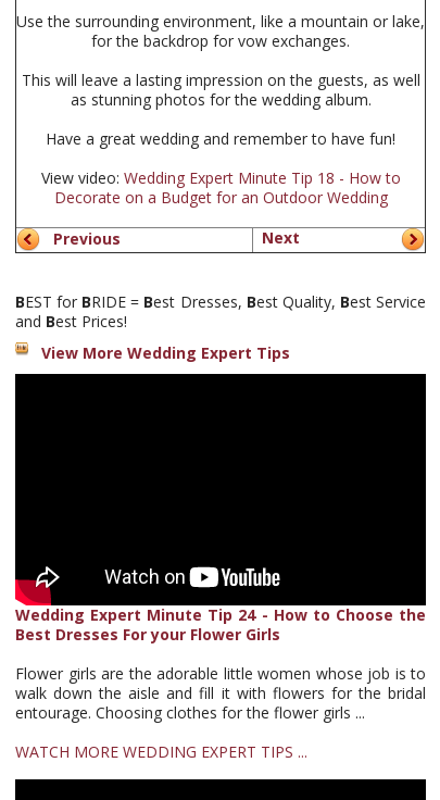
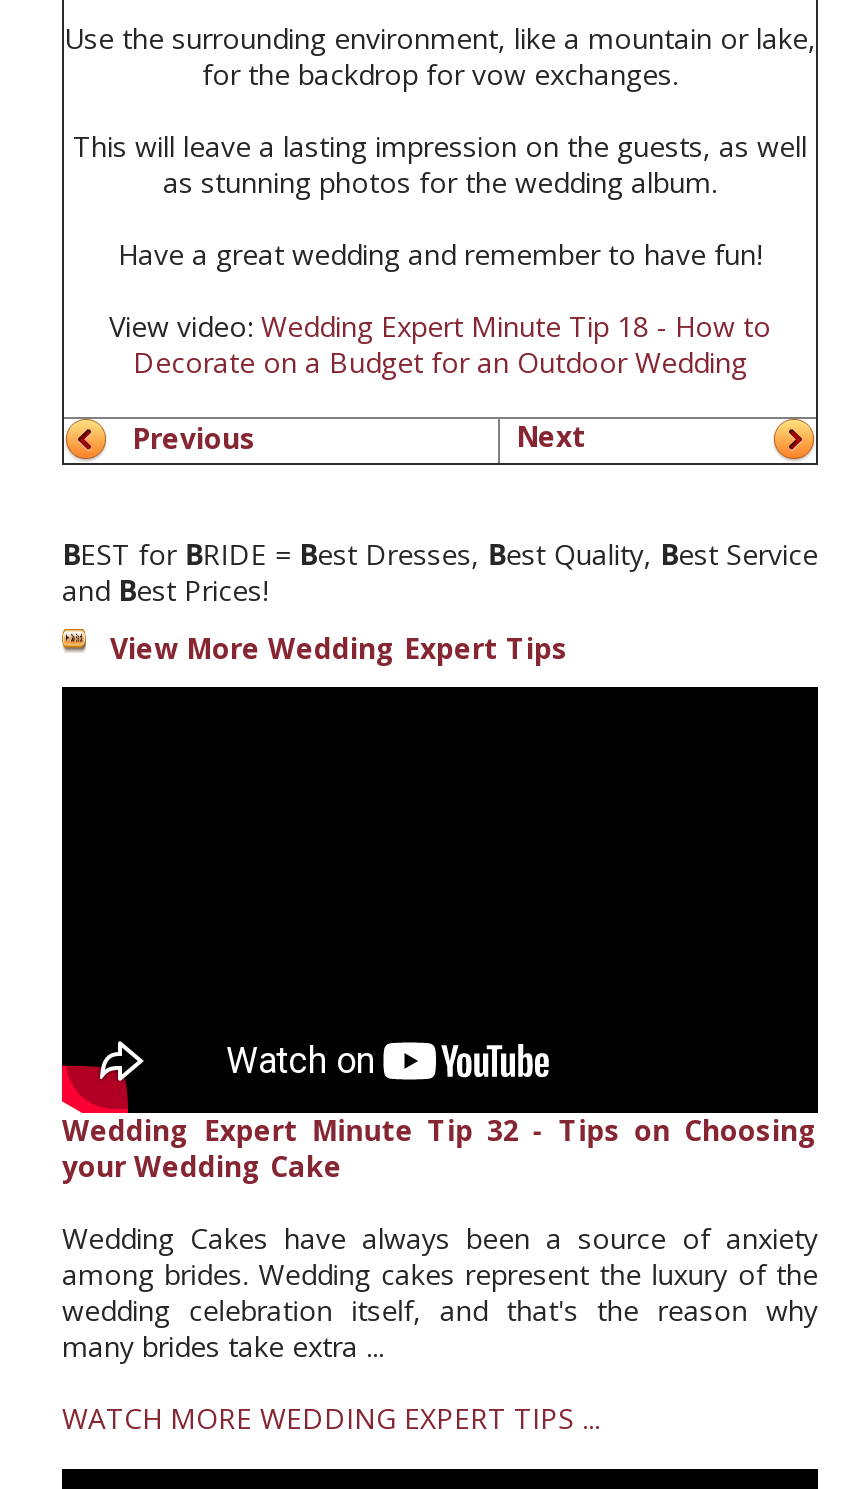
- Wedding Expert Minute Tip 24 - How to Choose the
- Best Dresses For your Flower Girls
+ Wedding Expert Minute Tip 32 - Tips on Choosing
+ your Wedding Cake

- Flower girls are the adorable little women whose job is to
- walk down the aisle and fill it with flowers for the bridal
- entourage. Choosing clothes for the flower girls ...
+ Wedding Cakes have always been a source of anxiety
+ among brides. Wedding cakes represent the luxury of the
+ wedding celebration itself, and that's the reason why
+ many brides take extra ...
